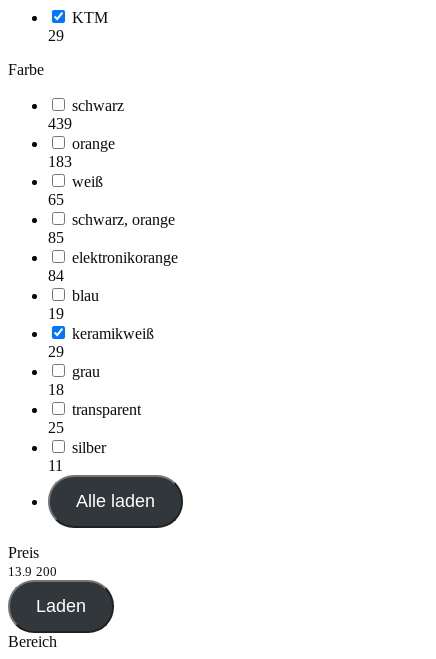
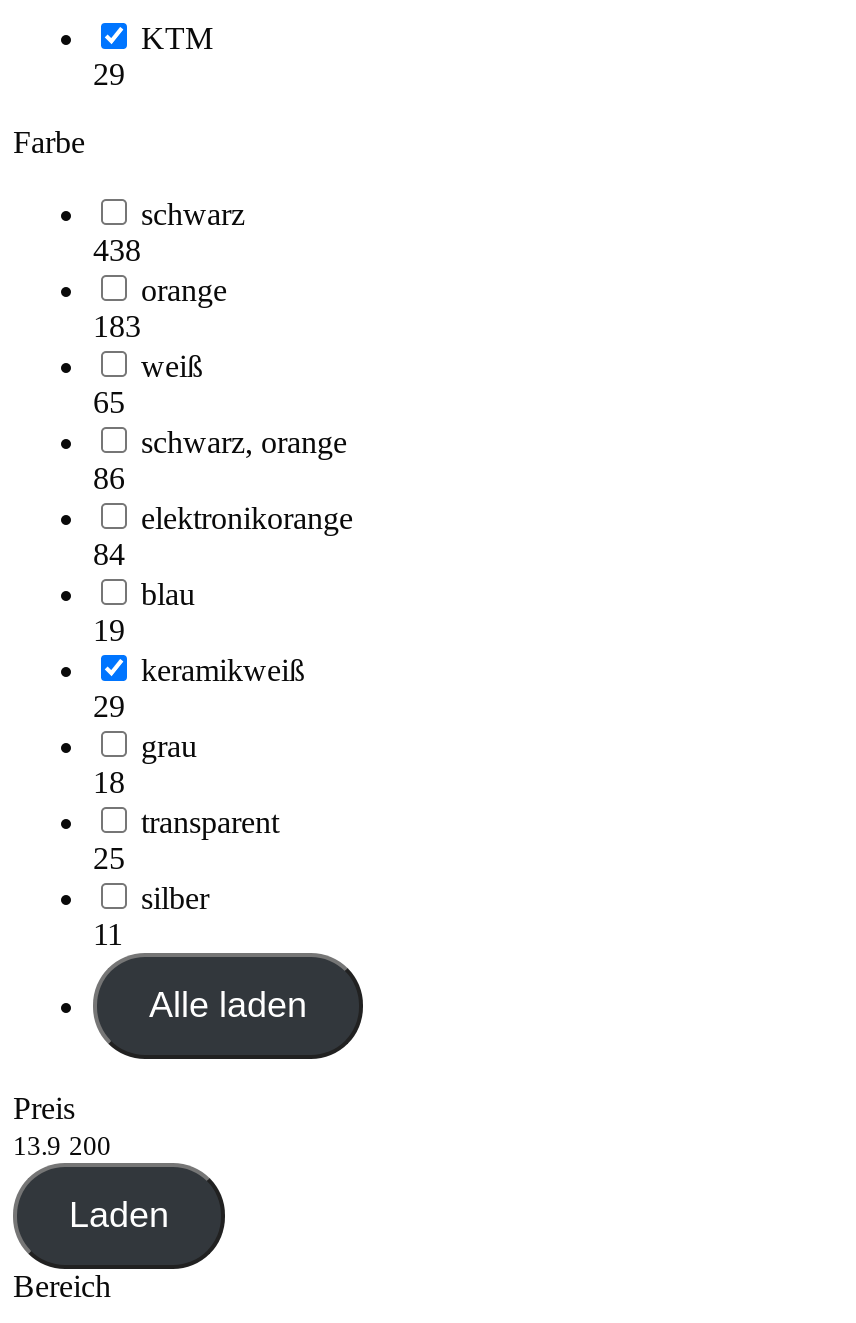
- 439
+ 438

- 85
+ 86
